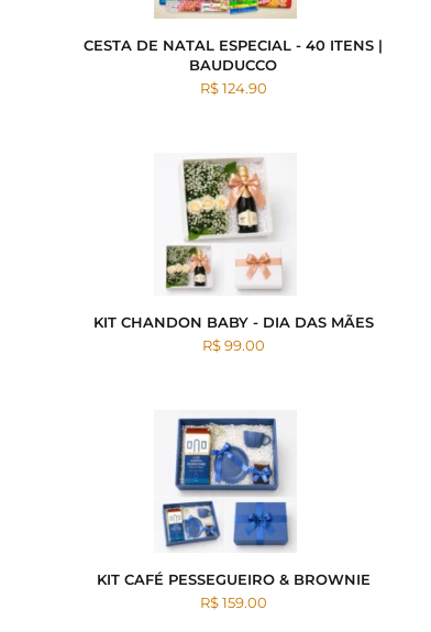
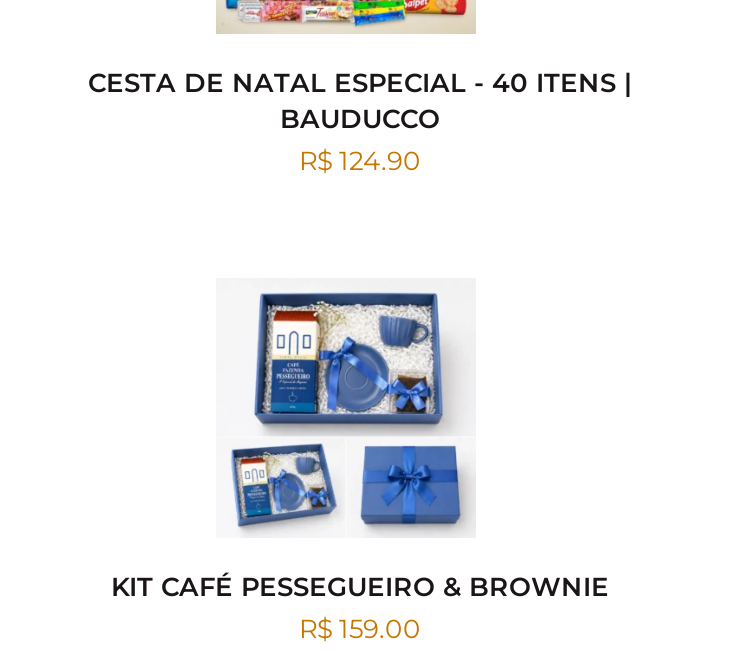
- [image]
- KIT CHANDON BABY - DIA DAS MÃES
- R$ 99.00
